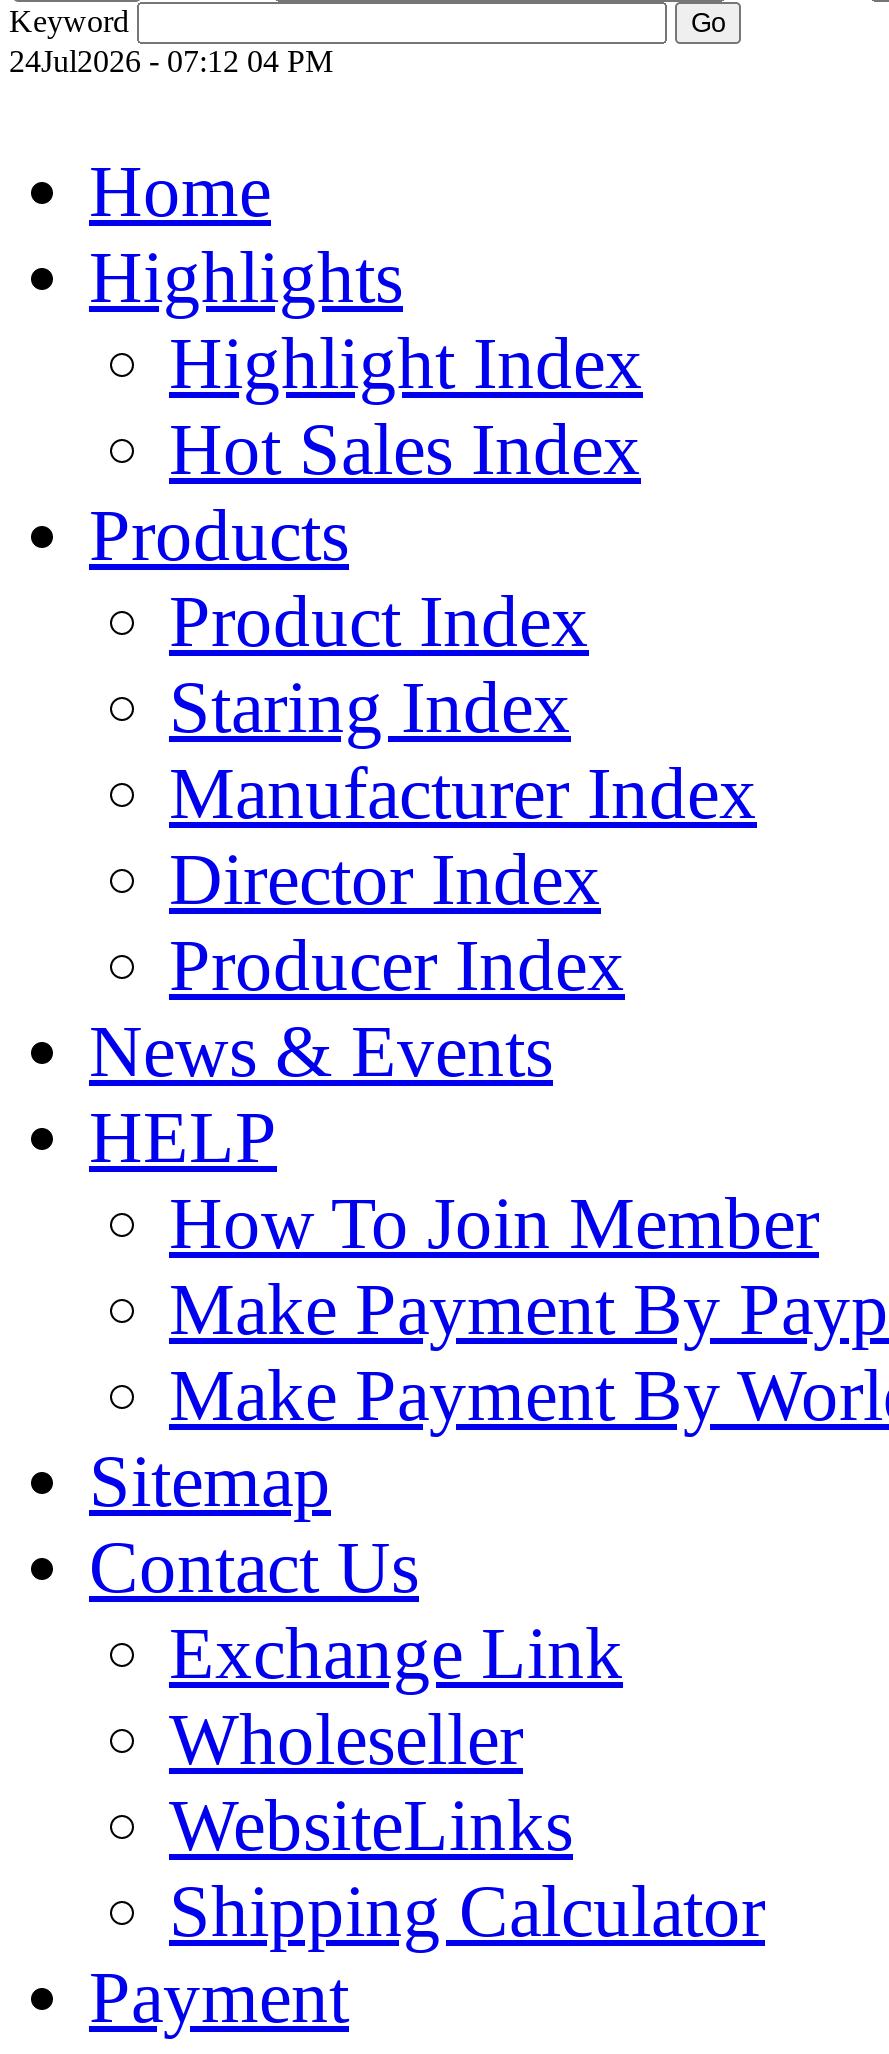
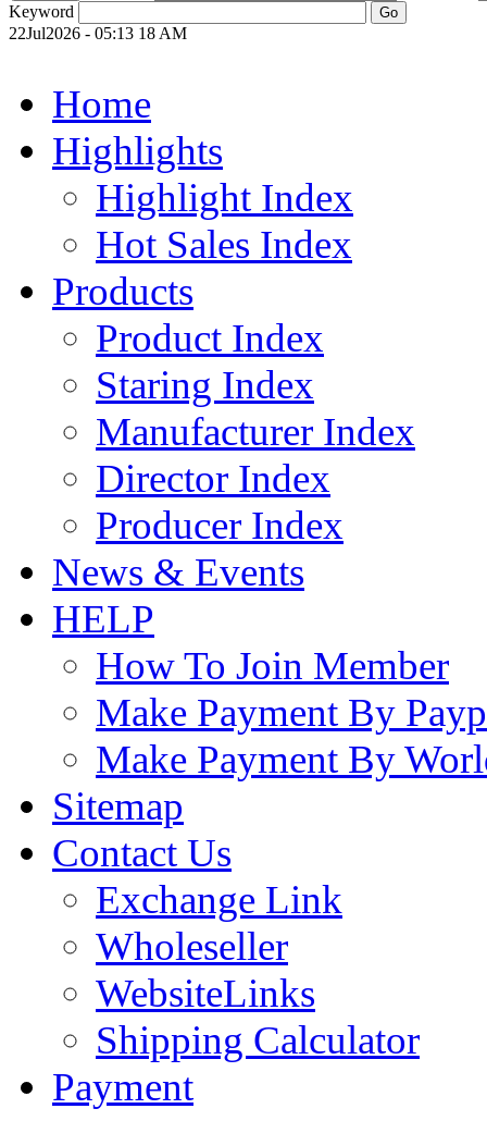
- 24Jul2026 - 07:12 04 PM
+ 22Jul2026 - 05:13 18 AM
